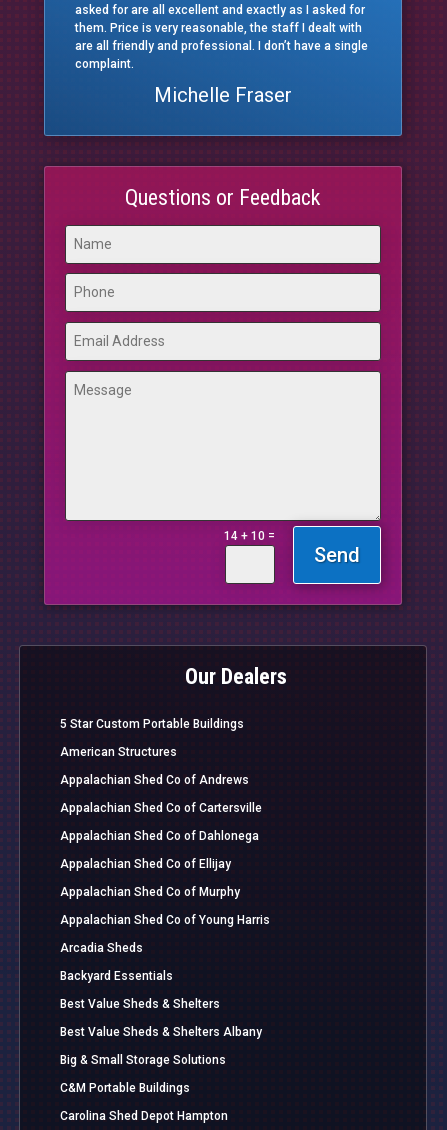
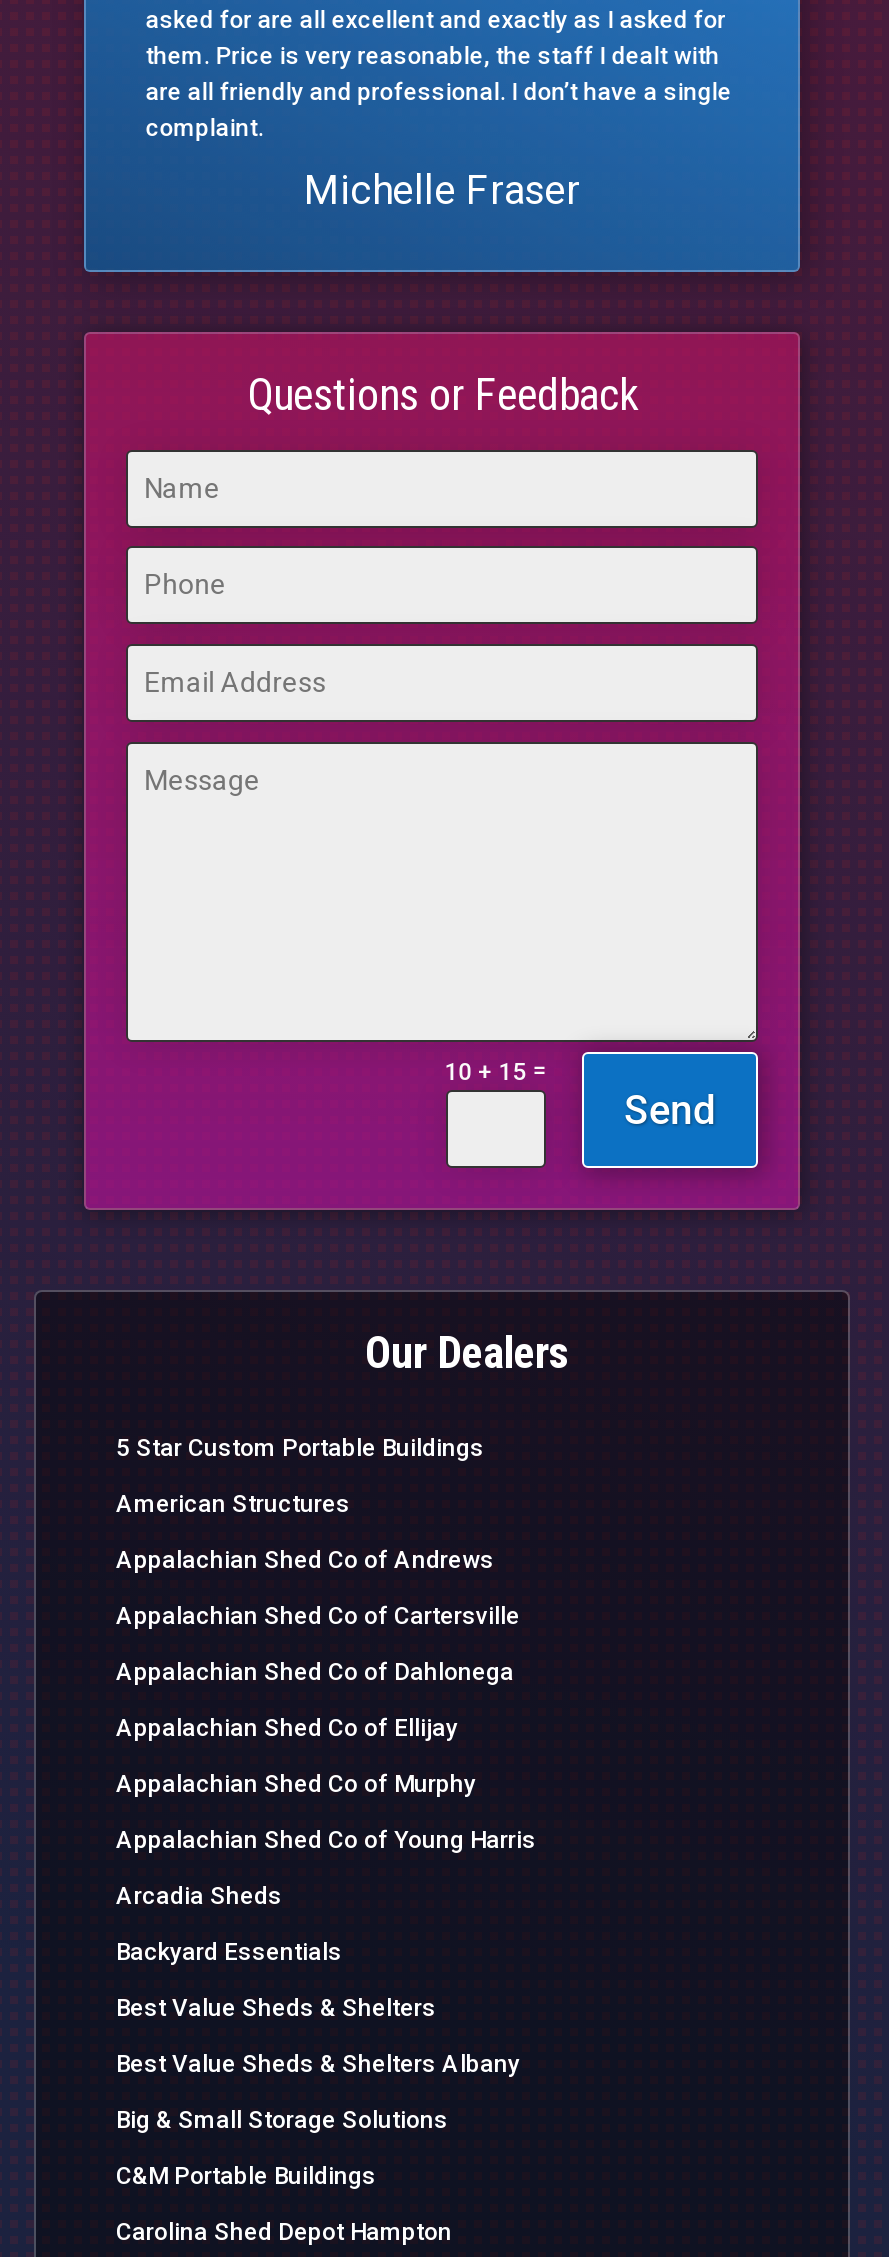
- 14 + 10 =
+ 10 + 15 =
